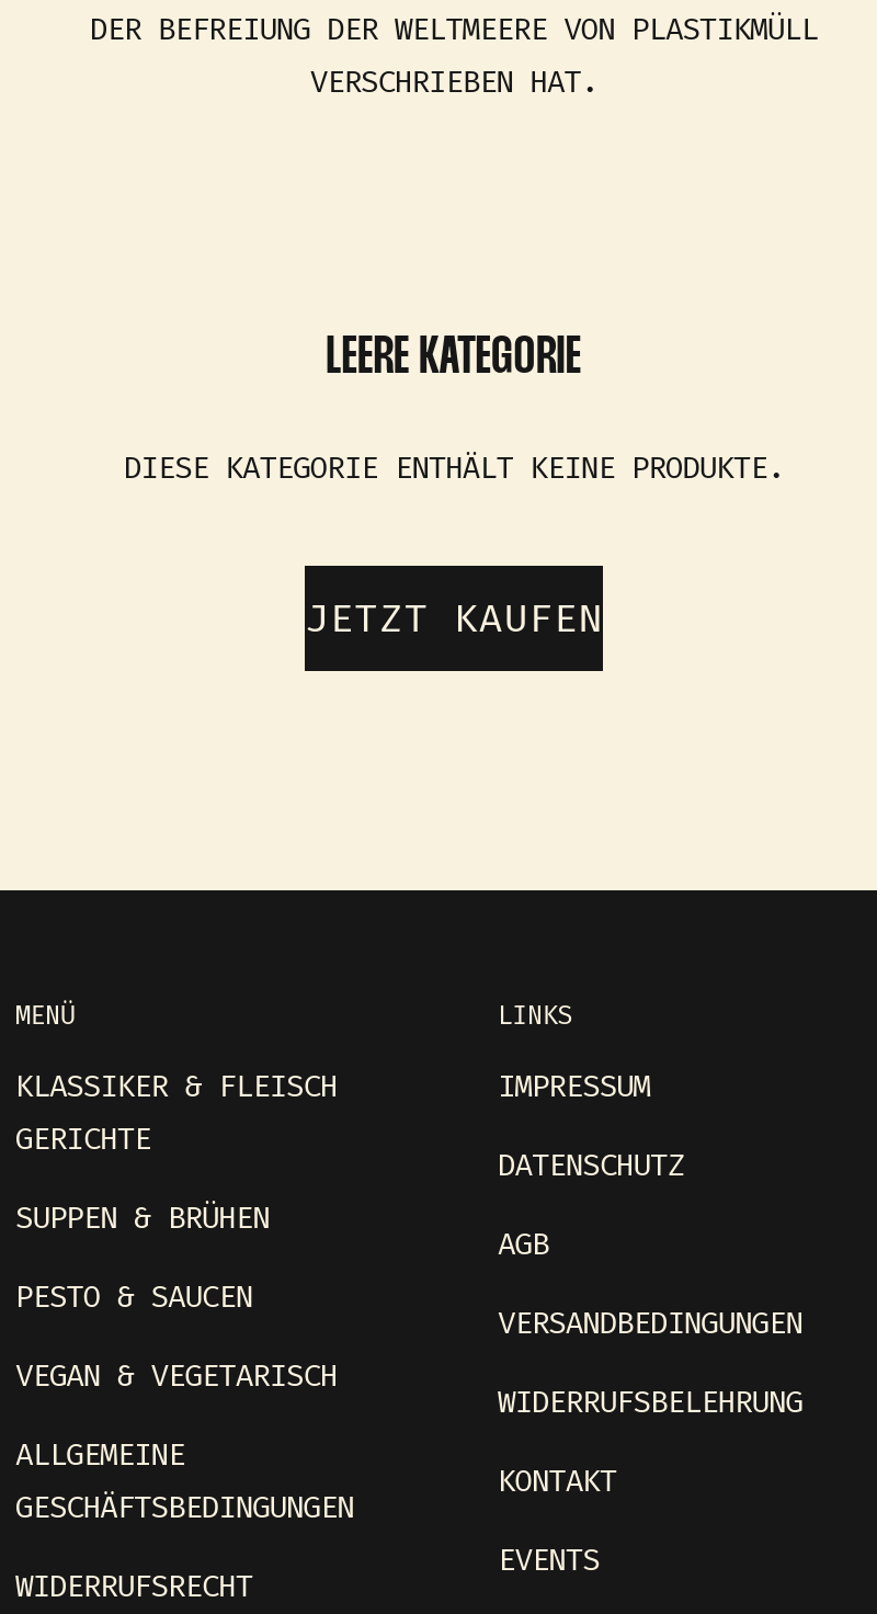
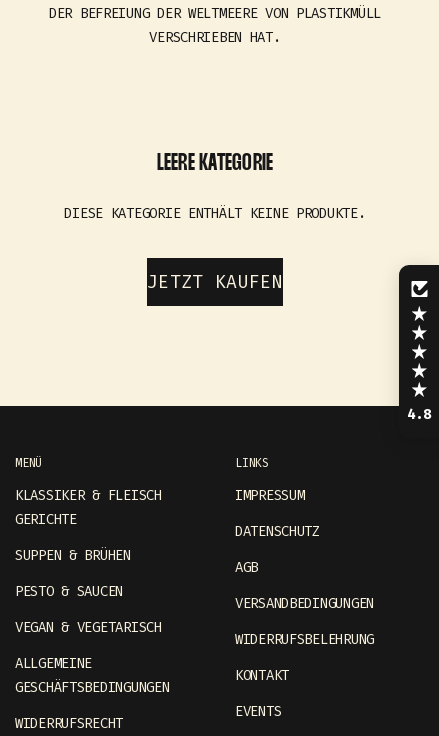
+ [image]
+ 4.8
